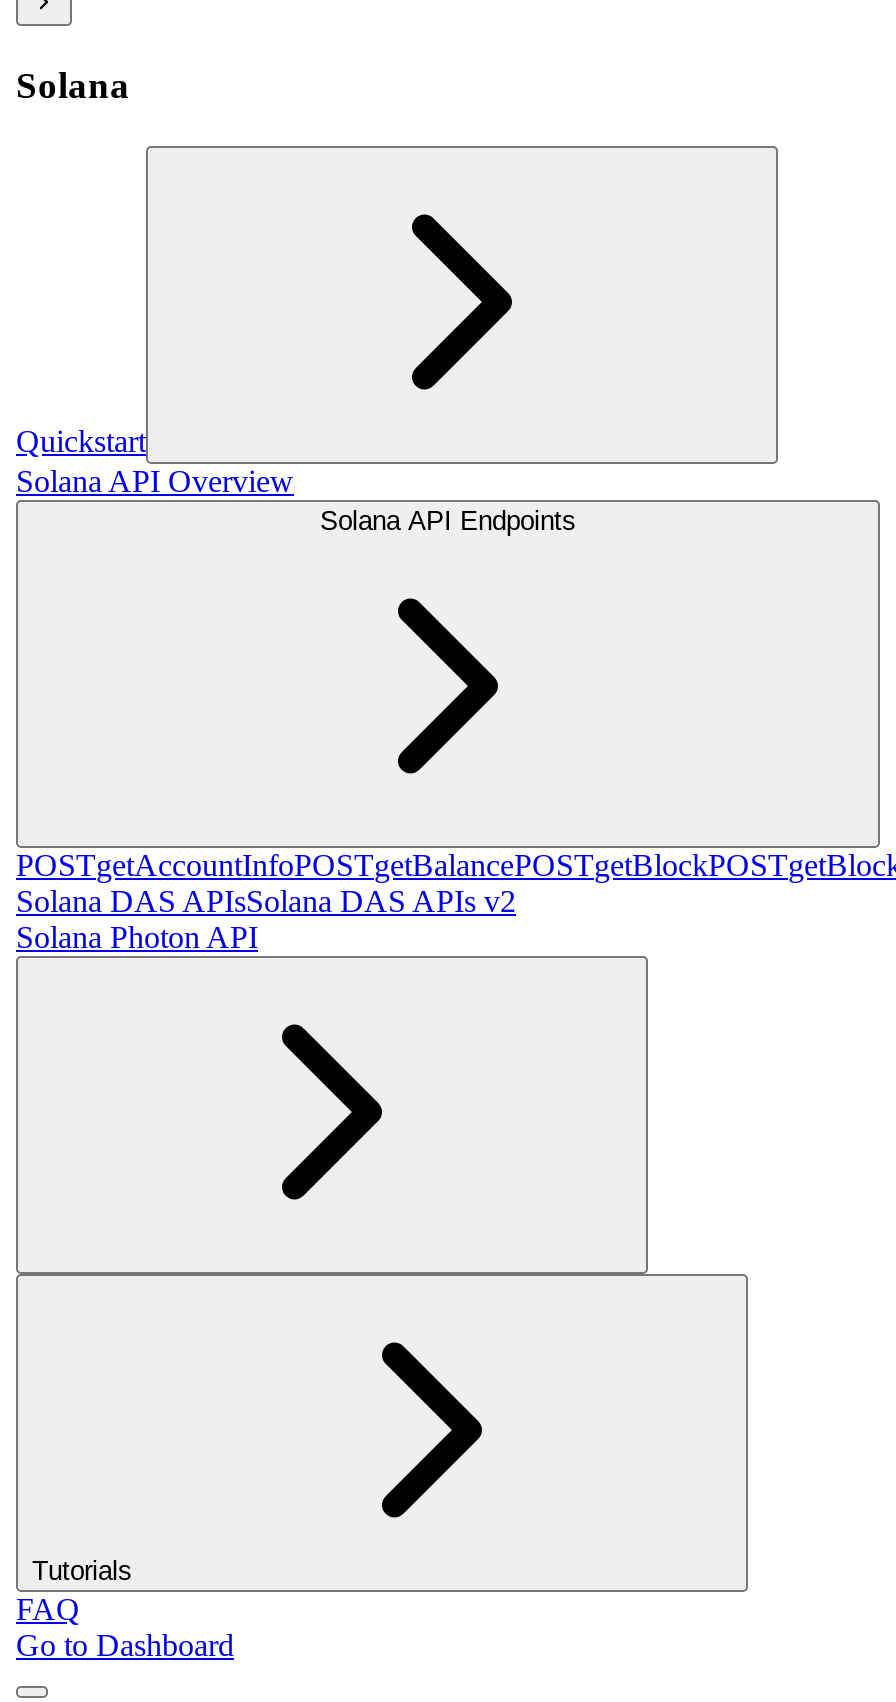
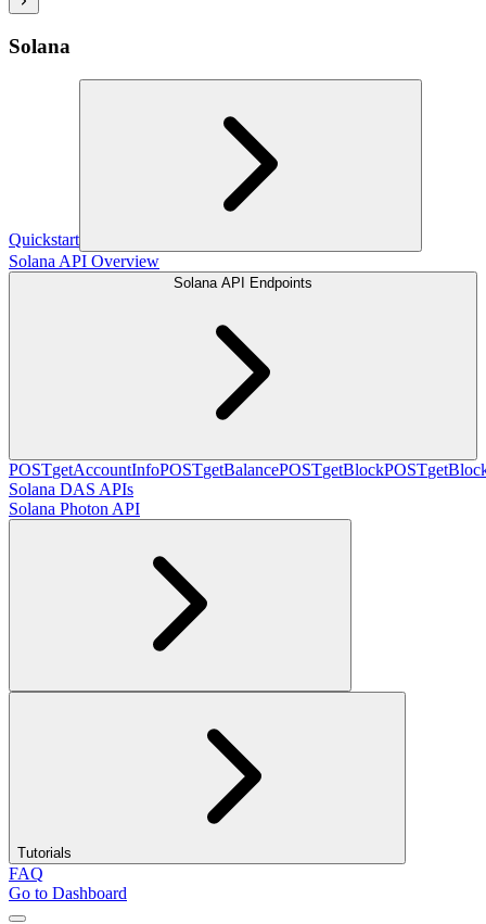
- Solana DAS APIsSolana DAS APIs v2
+ Solana DAS APIs
